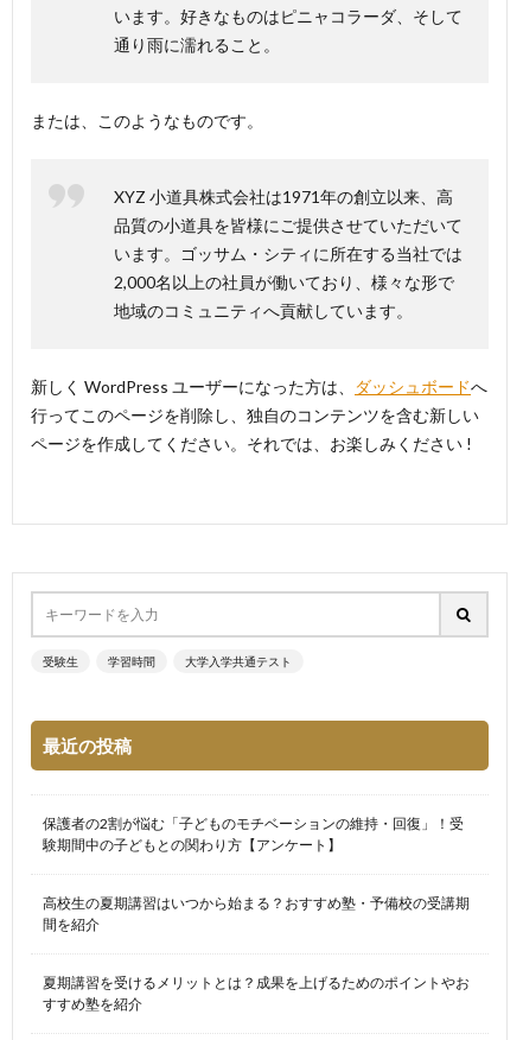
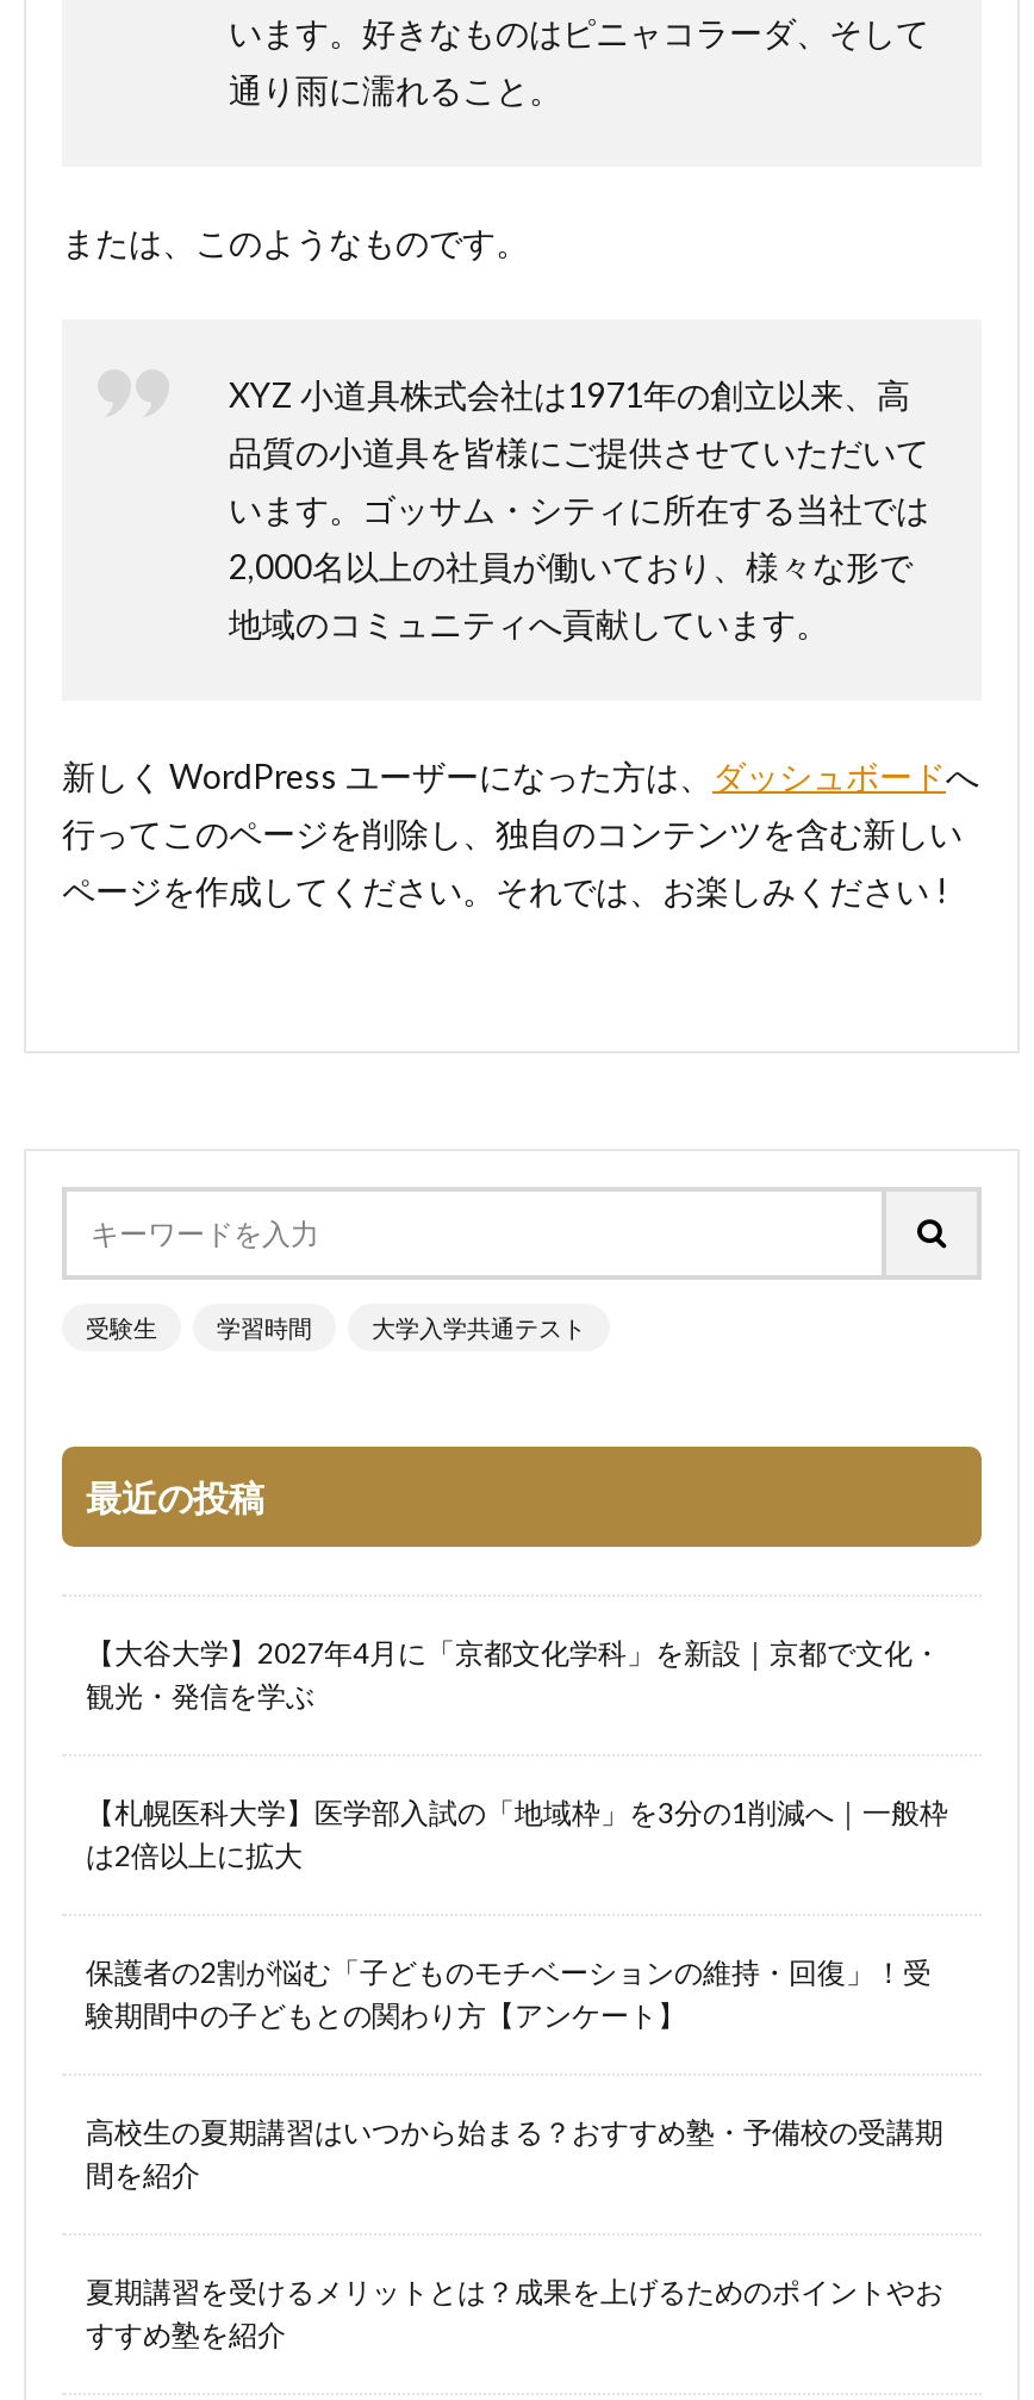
+ 【大谷大学】2027年4月に「京都文化学科」を新設｜京都で文化・
+ 観光・発信を学ぶ
+ 【札幌医科大学】医学部入試の「地域枠」を3分の1削減へ｜一般枠
+ は2倍以上に拡大
